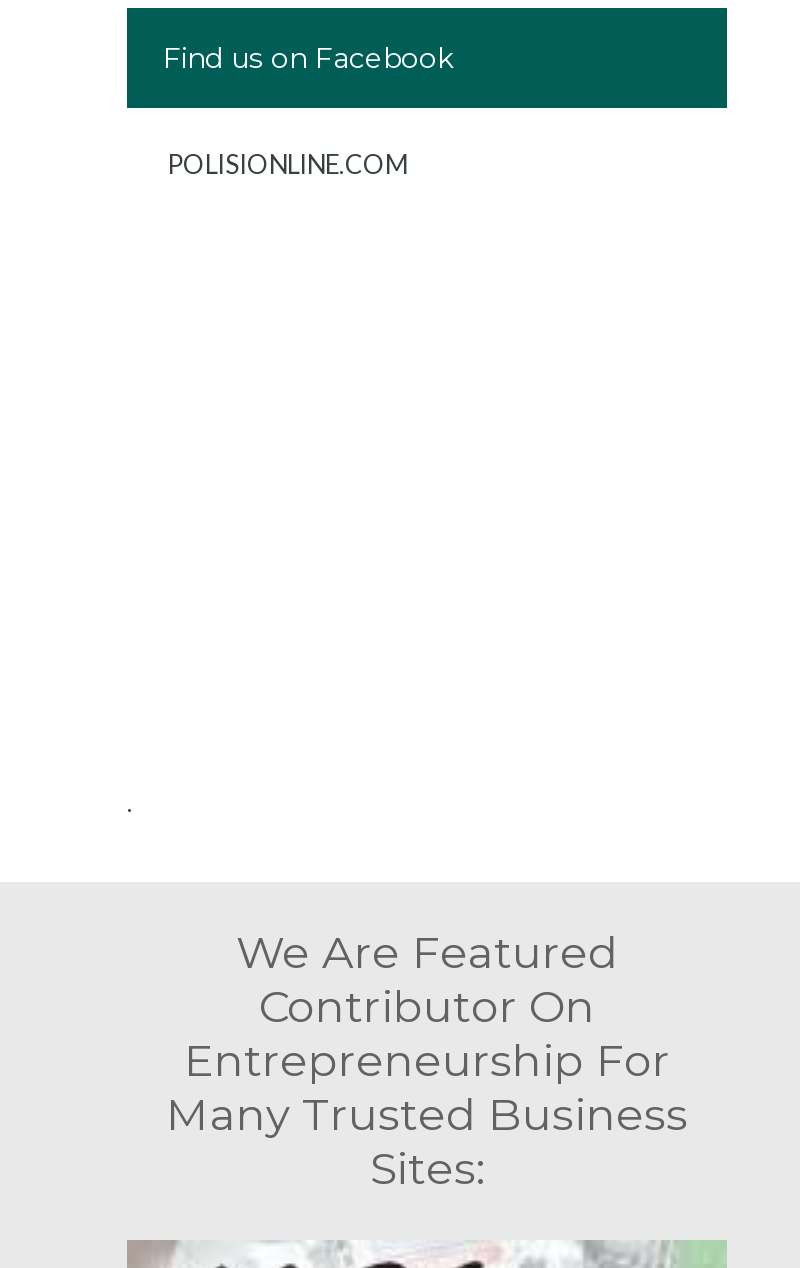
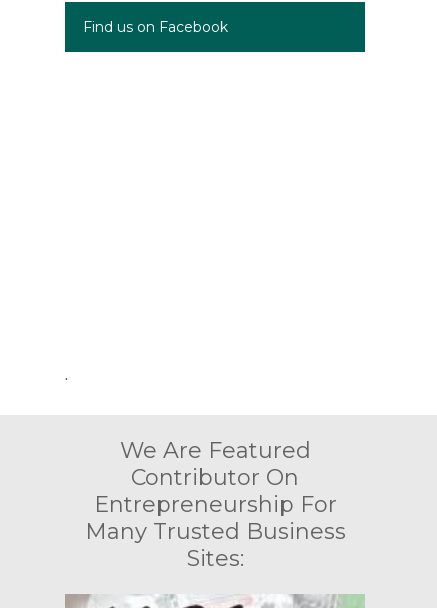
- POLISIONLINE.COM
